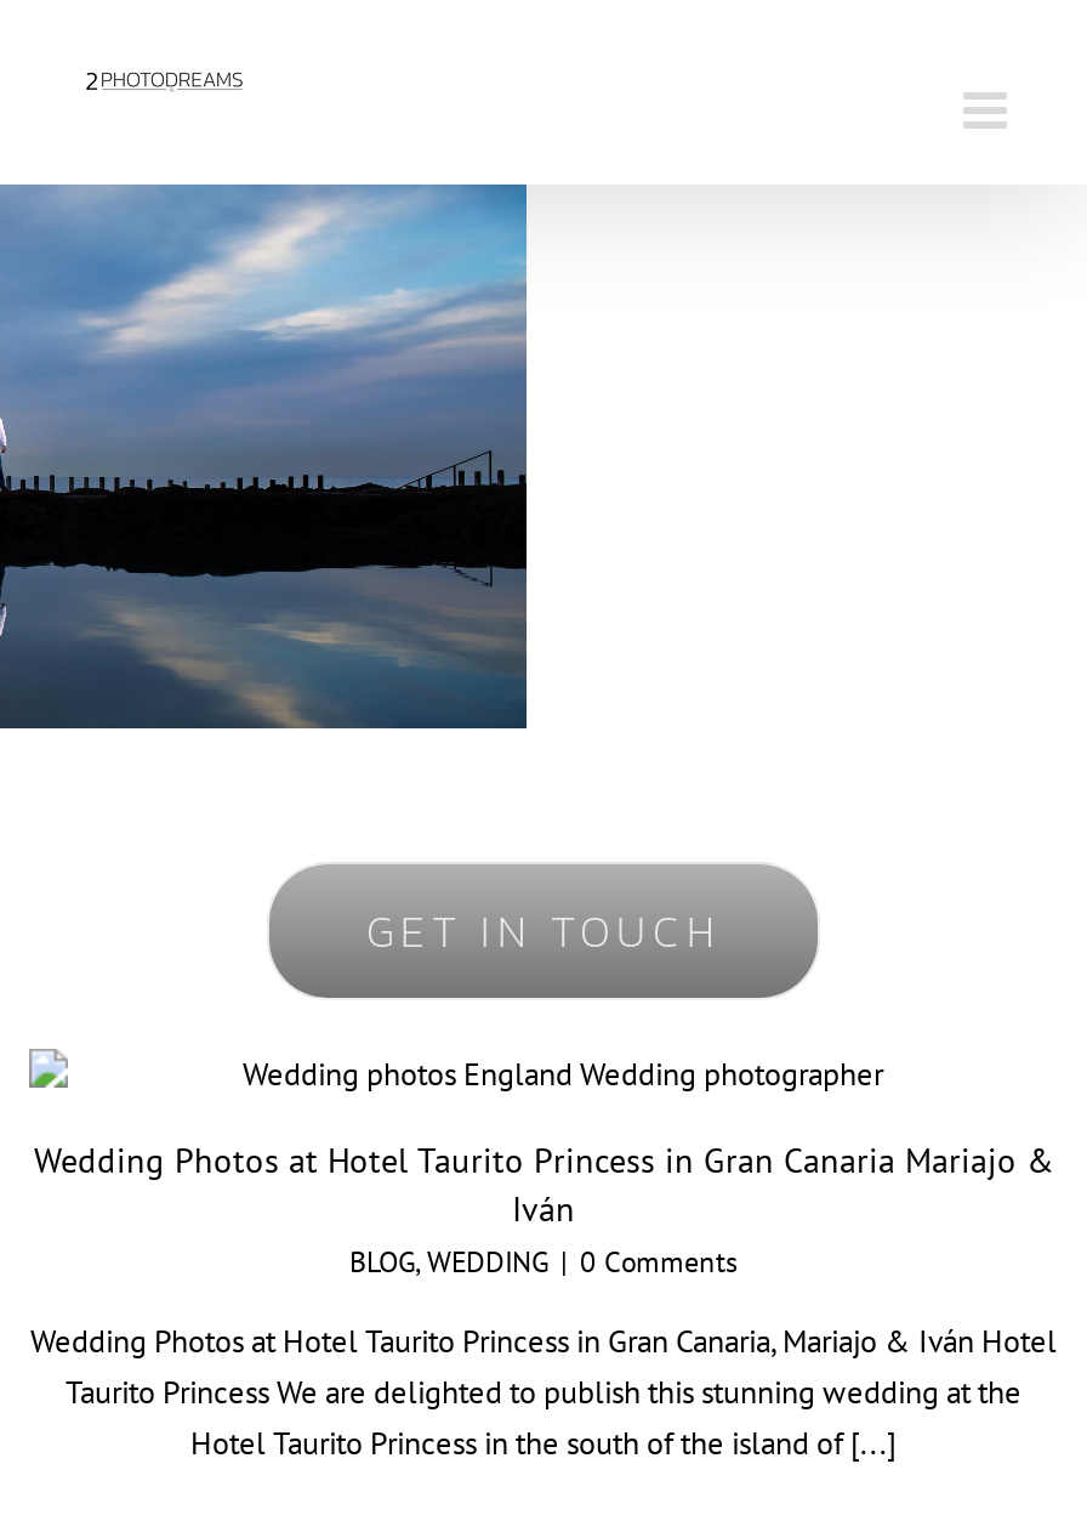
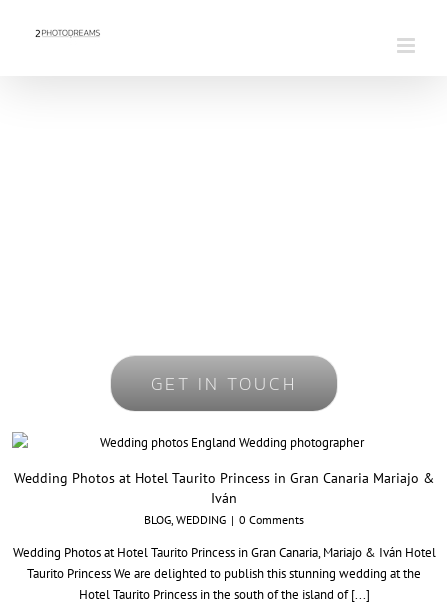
- [image]
